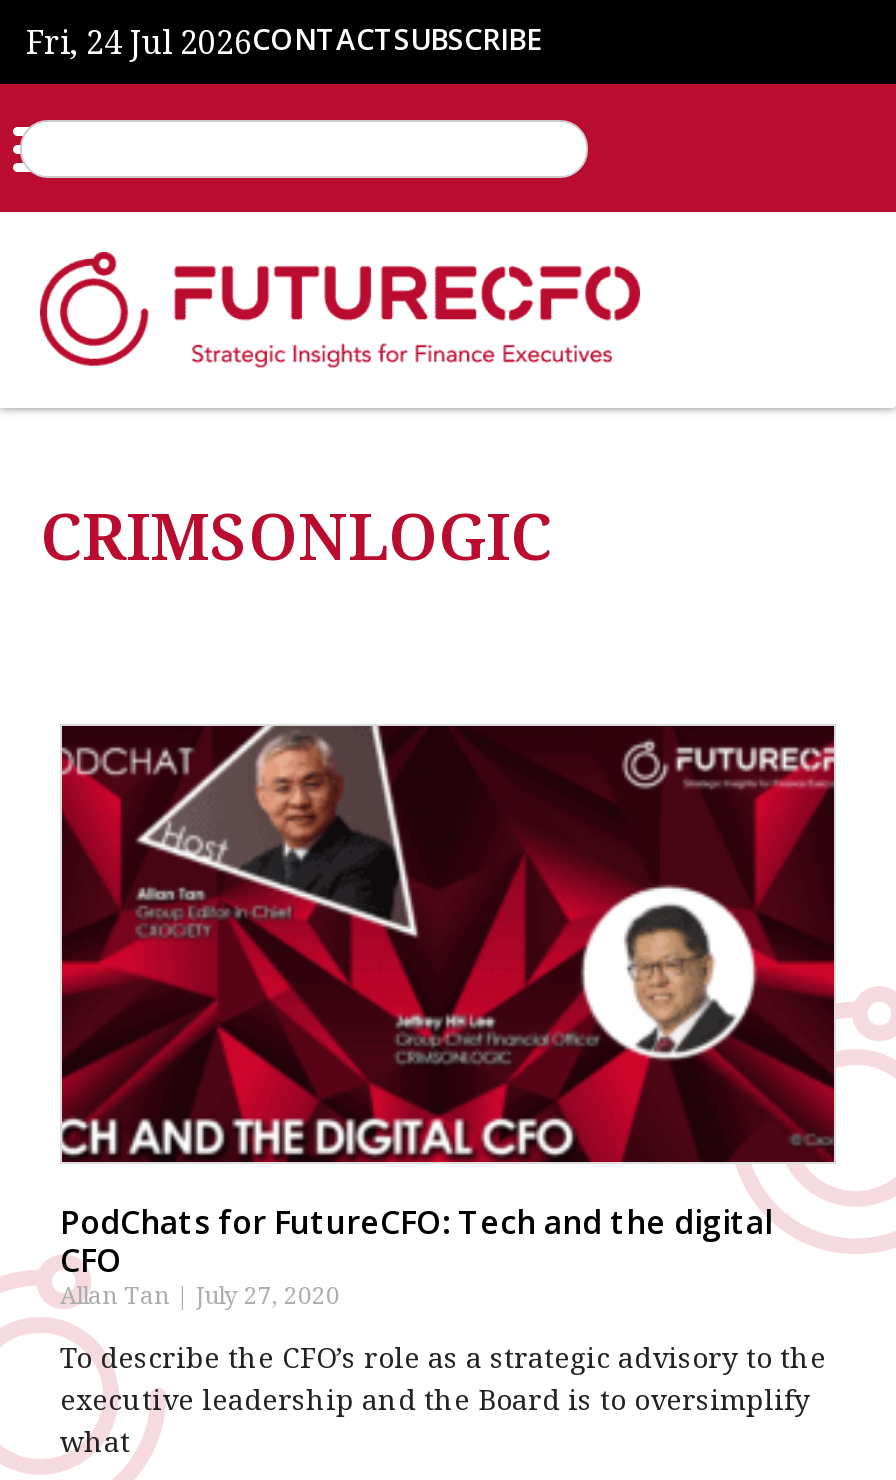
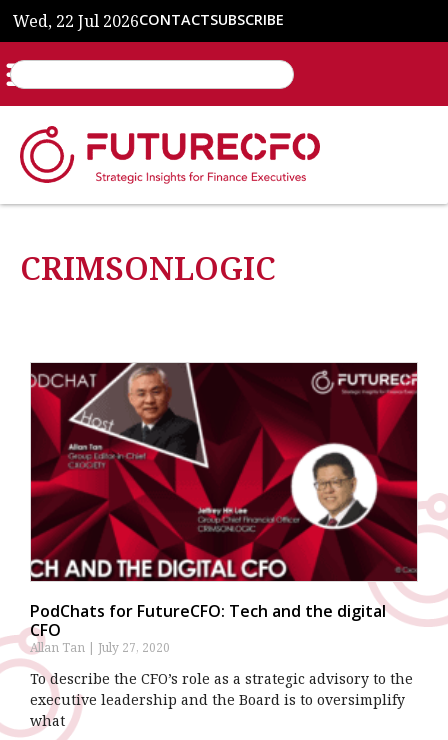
- Fri, 24 Jul 2026CONTACTSUBSCRIBE
+ Wed, 22 Jul 2026CONTACTSUBSCRIBE
